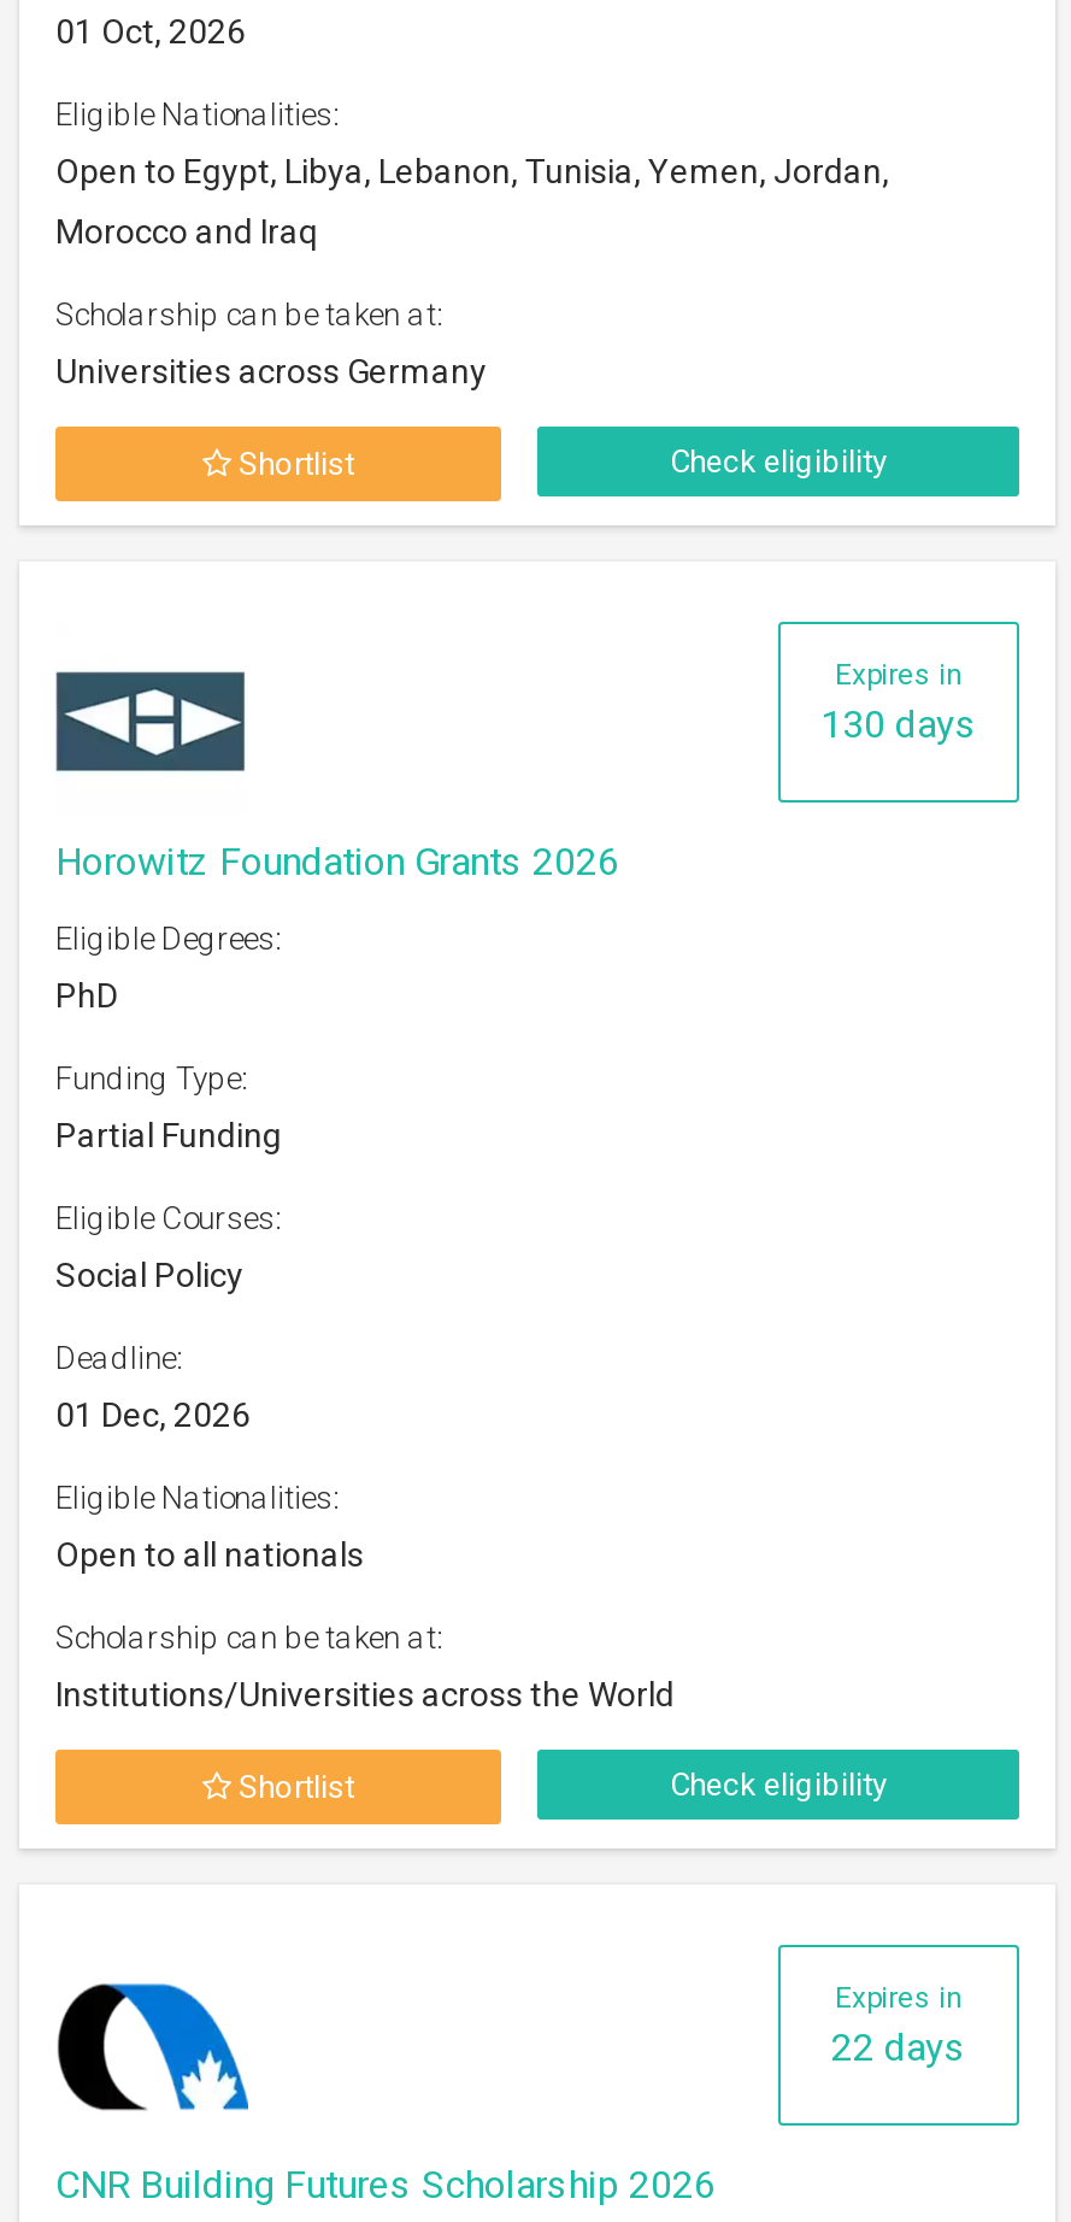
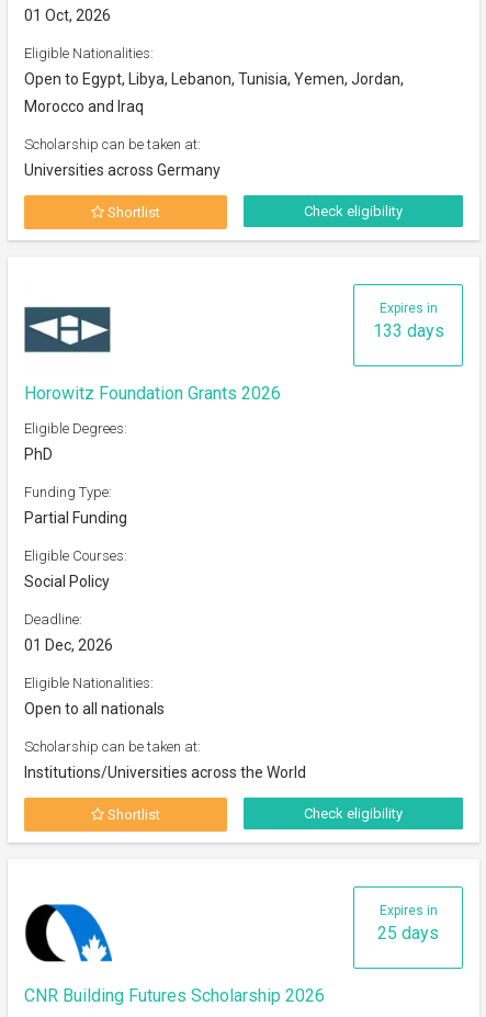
- 130 days
+ 133 days

- 22 days
+ 25 days
